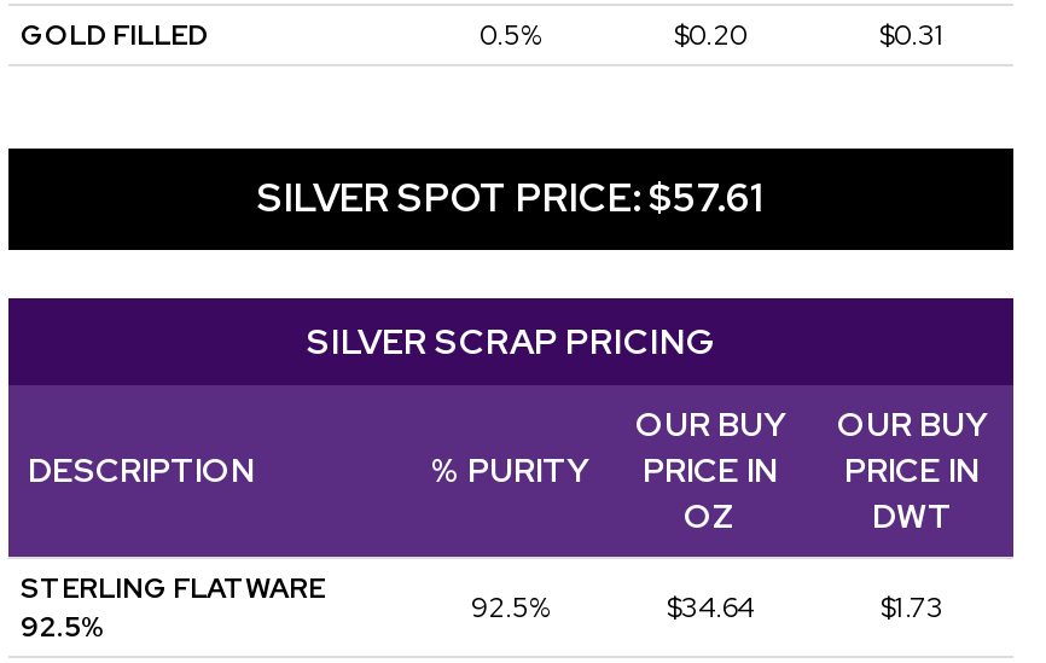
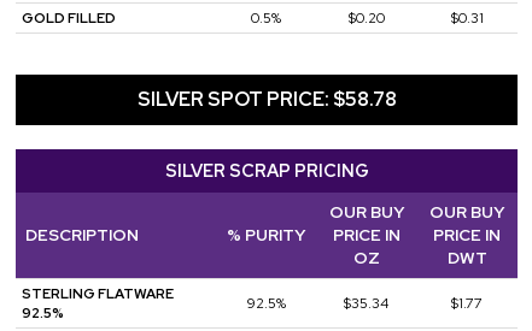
- SILVER SPOT PRICE: $57.61
+ SILVER SPOT PRICE: $58.78

- $34.64
+ $35.34

- $1.73
+ $1.77
